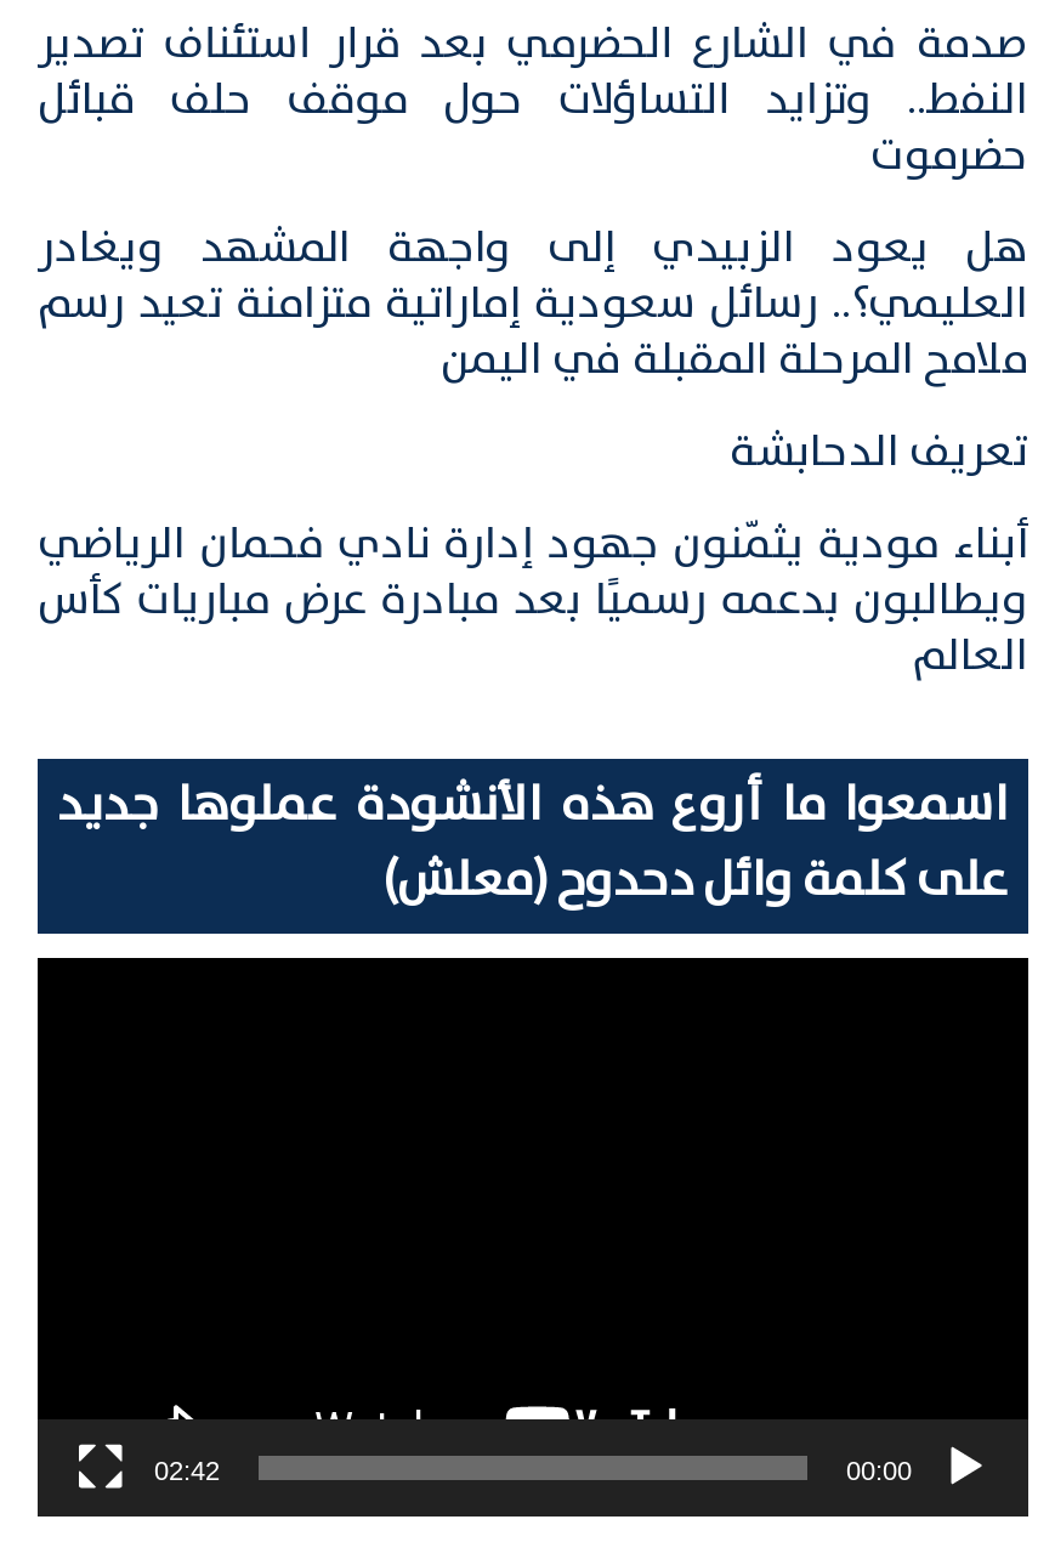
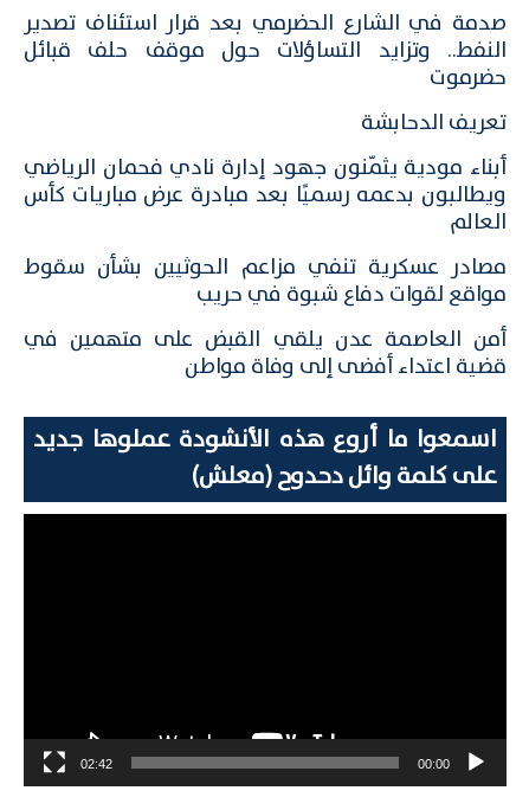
- هل يعود الزبيدي إلى واجهة المشهد ويغادر
- العليمي؟.. رسائل سعودية إماراتية متزامنة تعيد رسم
- ملامح المرحلة المقبلة في اليمن

moved up: تعريف الدحابشة | أبناء مودية يثمّنون جهود إدارة نادي فحمان الرياضي | ويطالبون بدعمه رسميًا بعد مبادرة عرض مباريات كأس | العالم

+ مصادر عسكرية تنفي مزاعم الحوثيين بشأن سقوط
+ مواقع لقوات دفاع شبوة في حريب
+ أمن العاصمة عدن يلقي القبض على متهمين في
+ قضية اعتداء أفضى إلى وفاة مواطن
